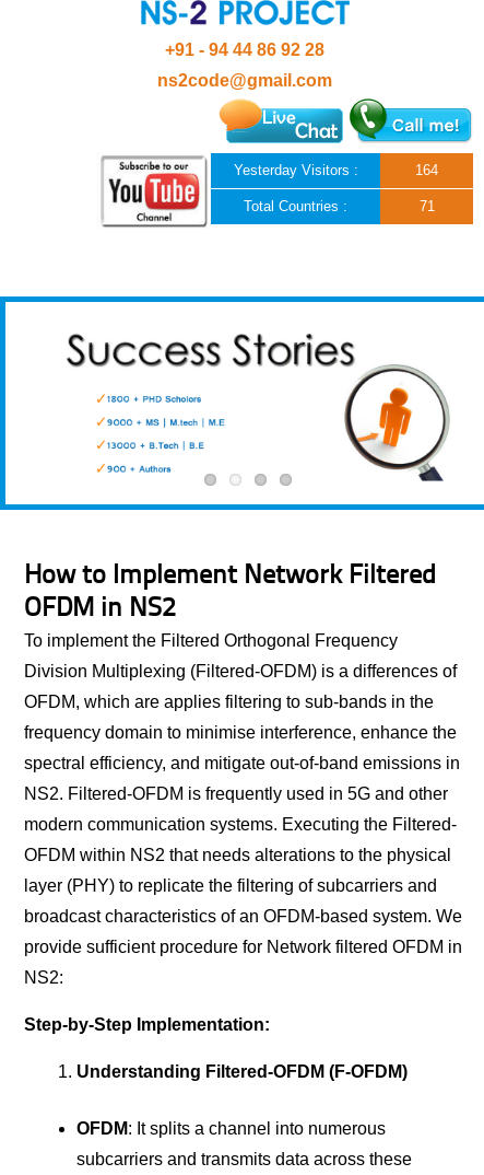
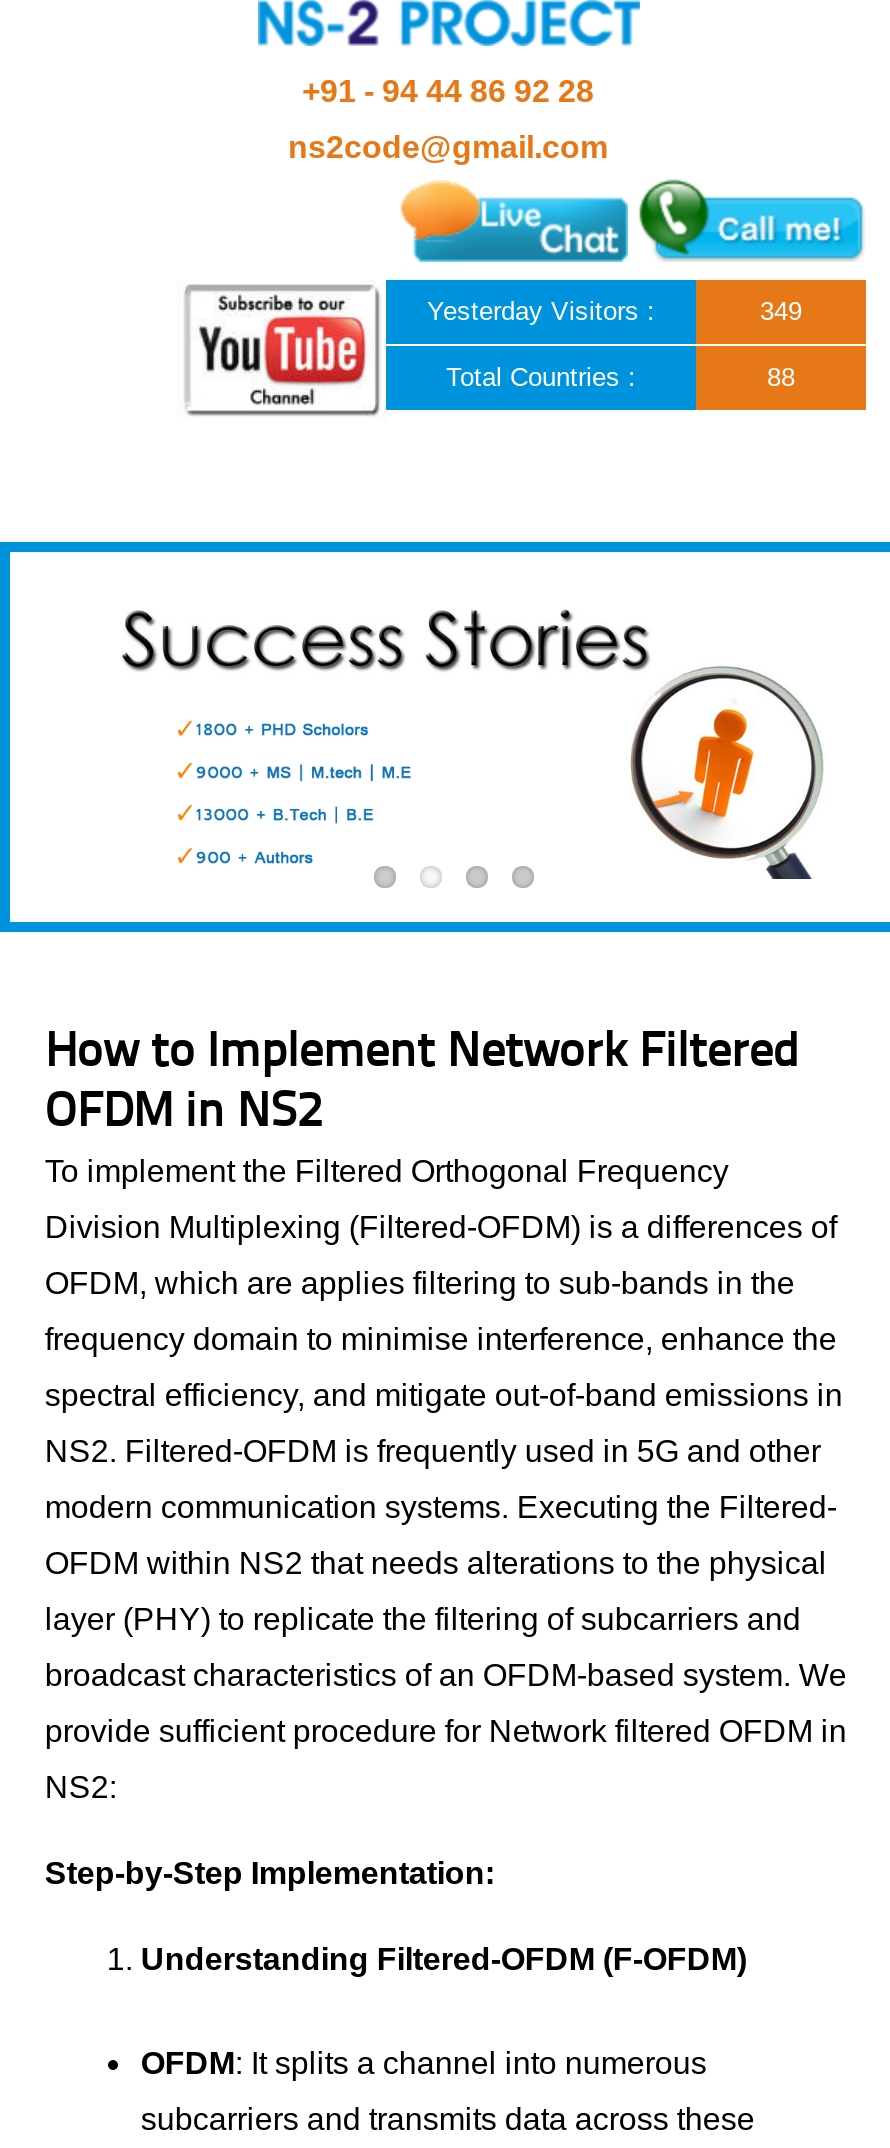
- 164
+ 349

- 71
+ 88
